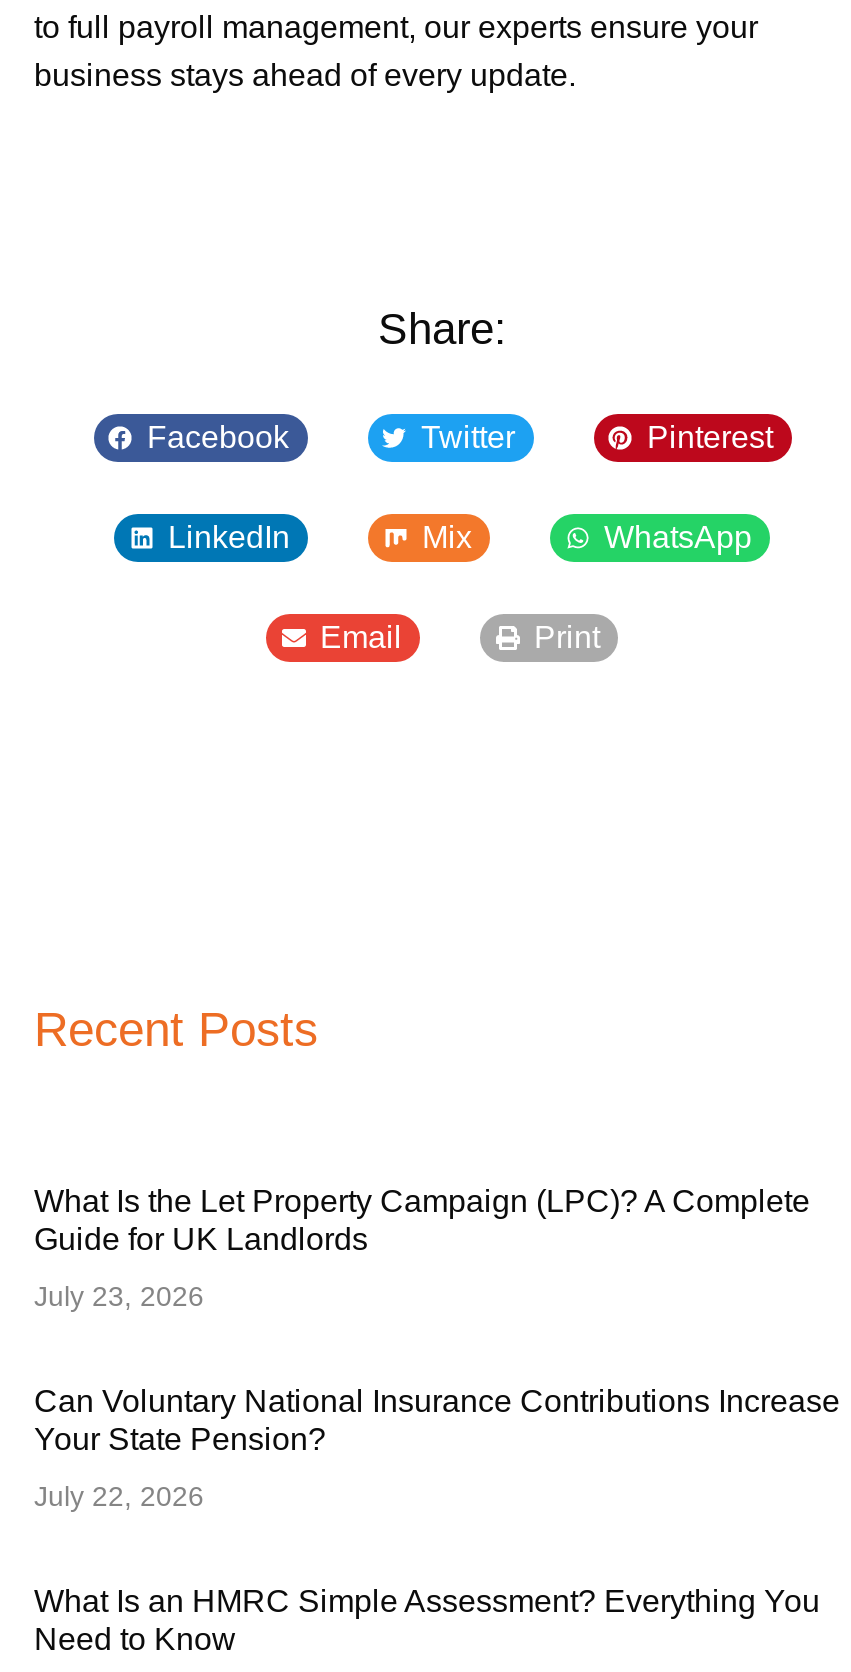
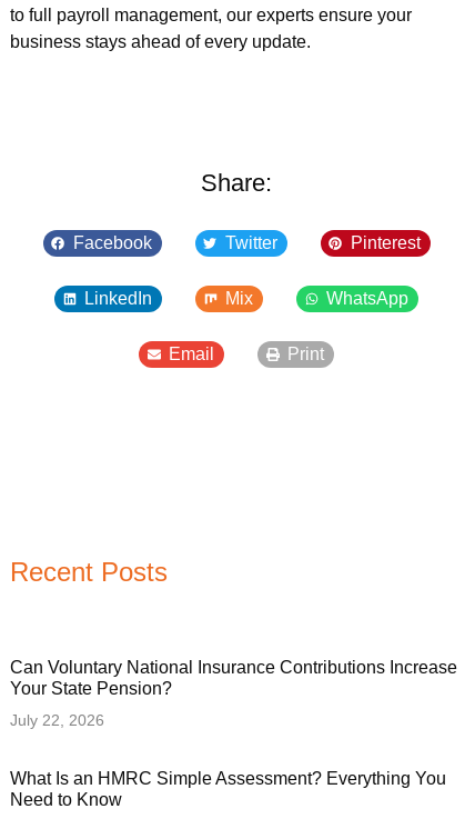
- What Is the Let Property Campaign (LPC)? A Complete
- Guide for UK Landlords
- July 23, 2026
